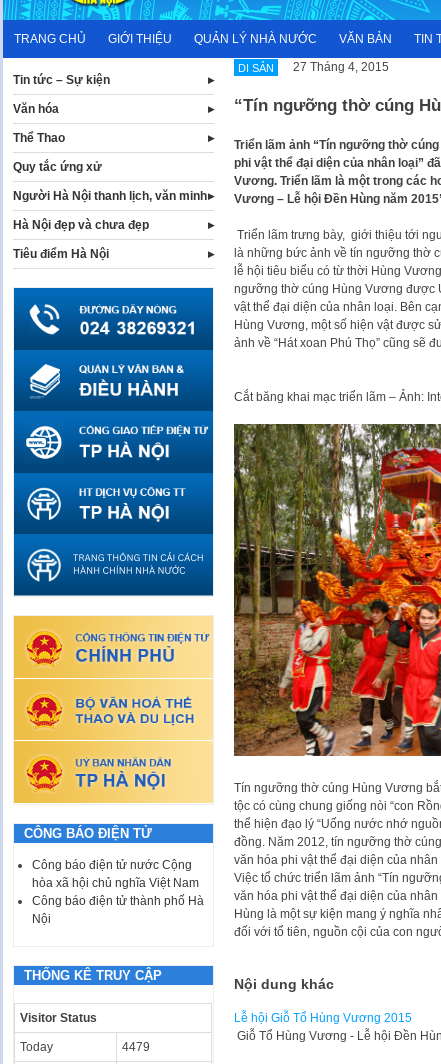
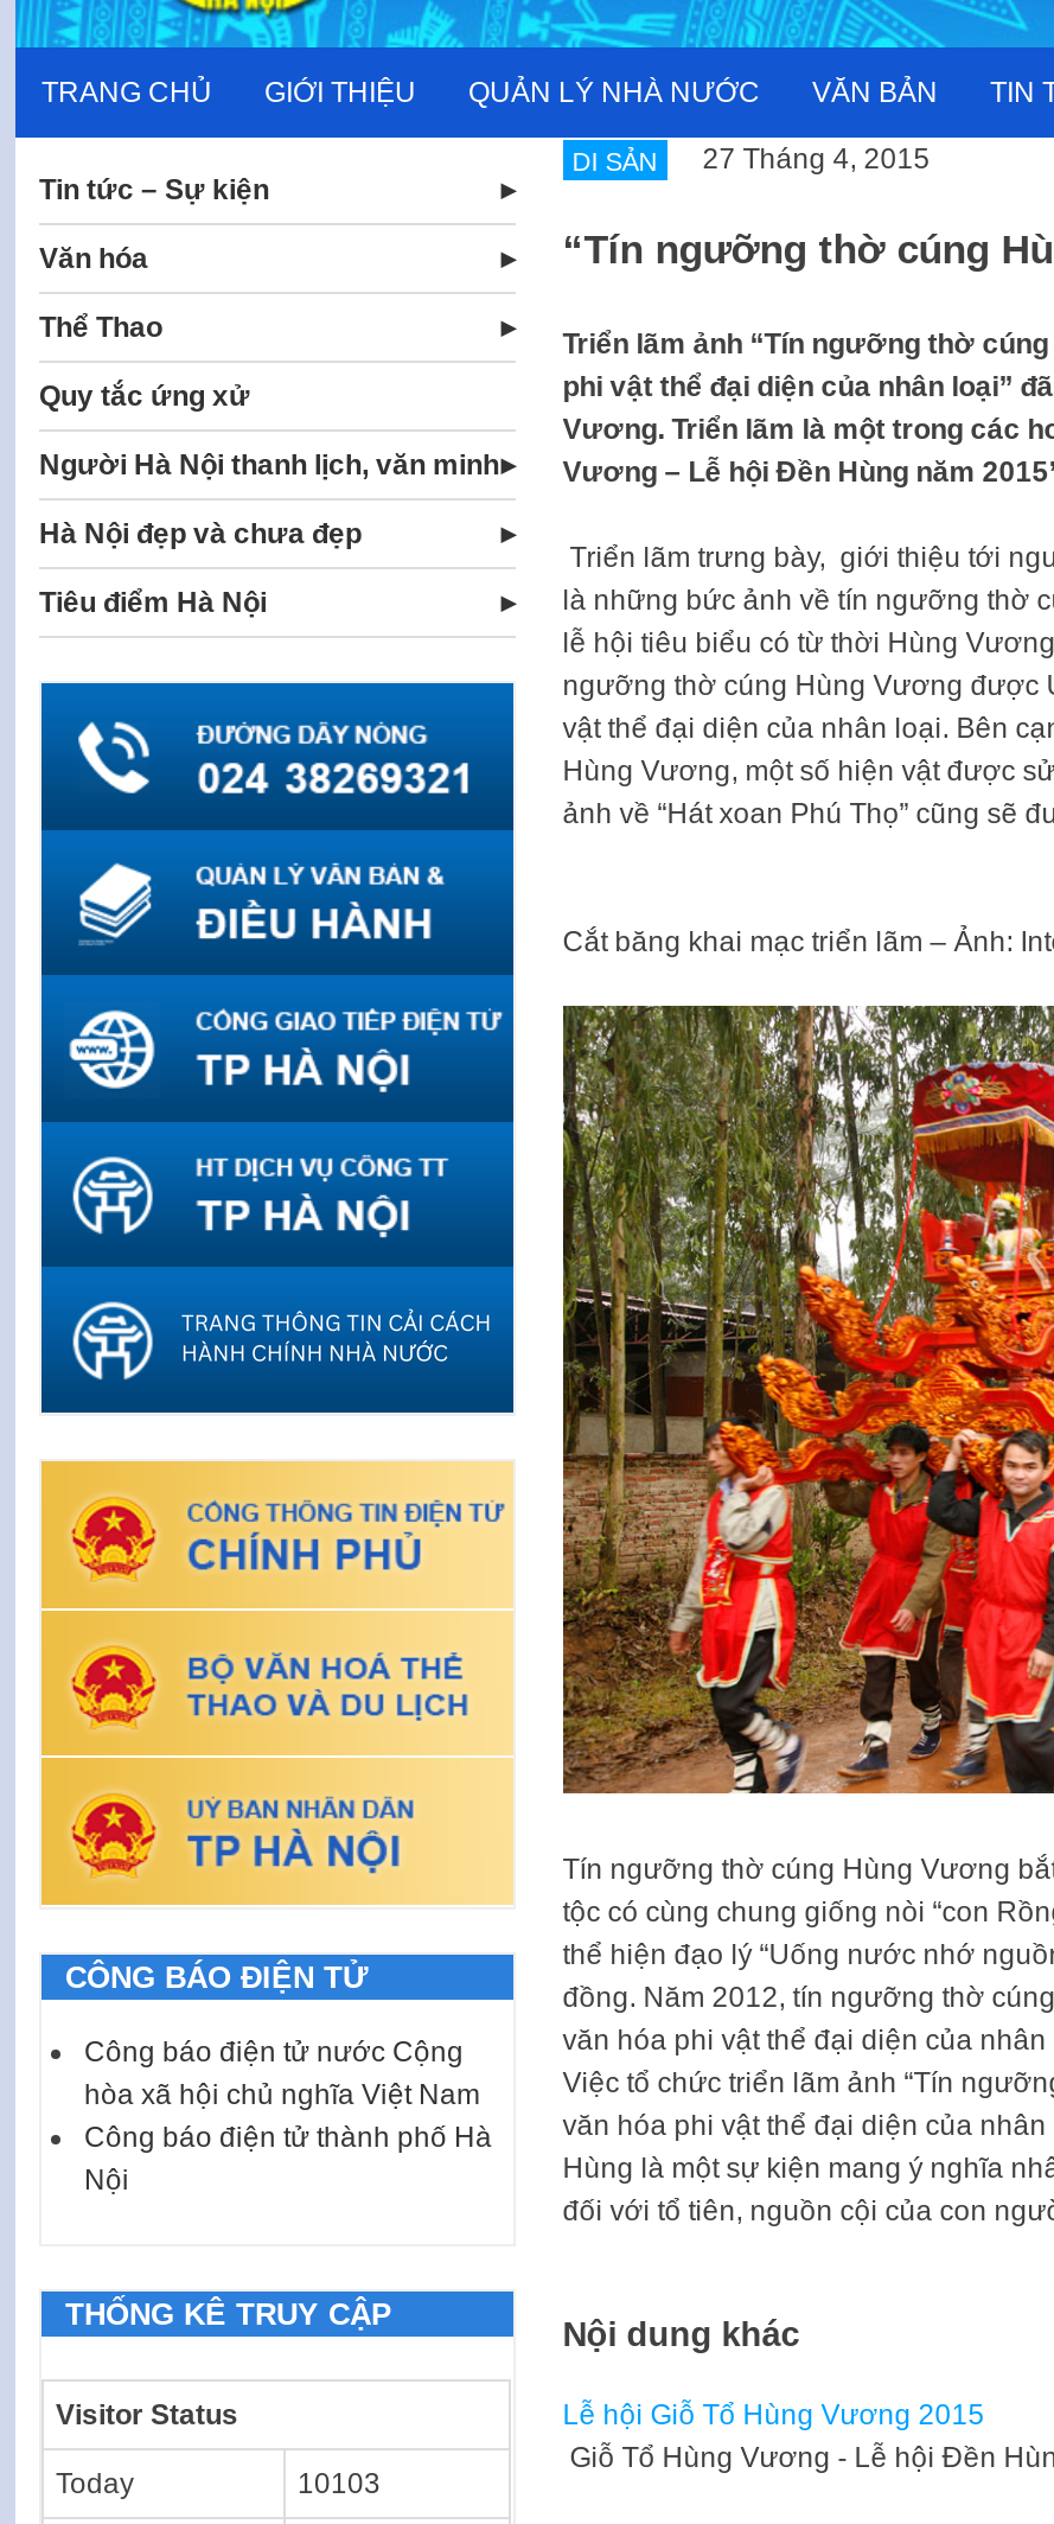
- 4479
+ 10103
